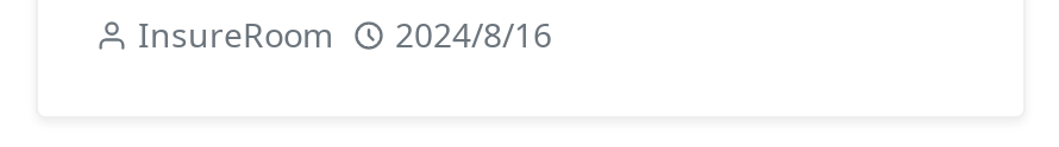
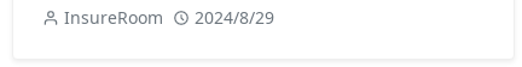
- InsureRoom 2024/8/16
+ InsureRoom 2024/8/29
